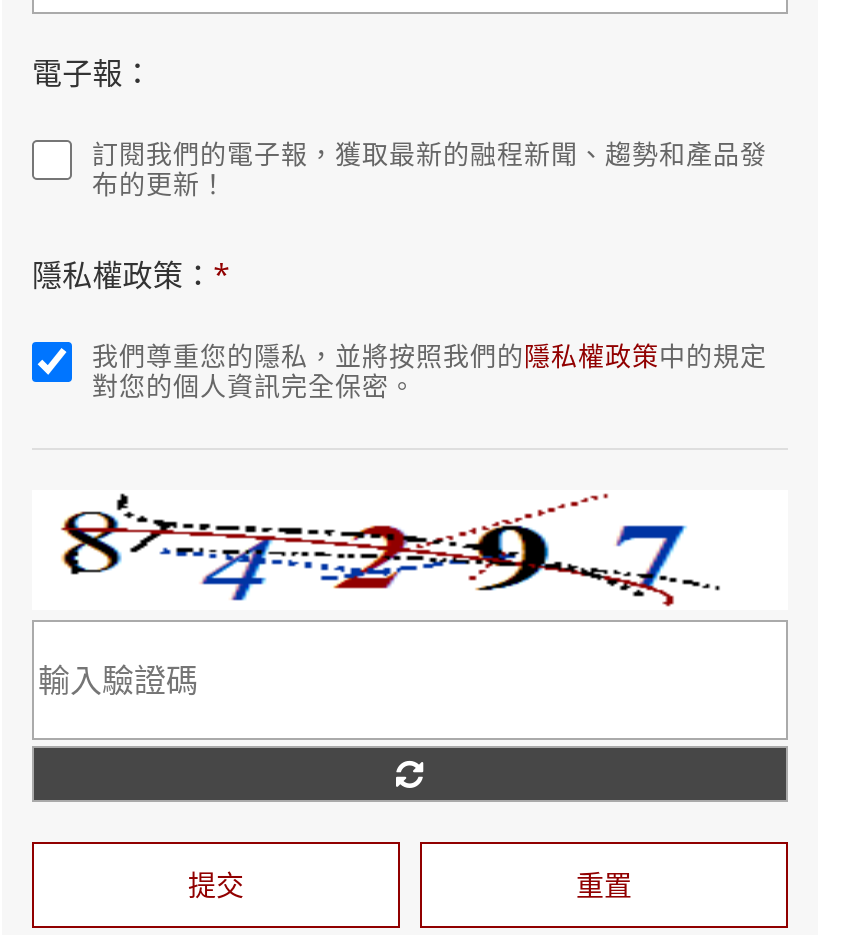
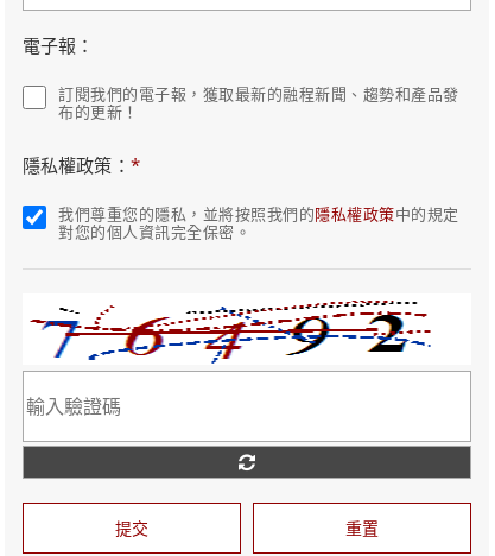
- [image]
+ [image]
